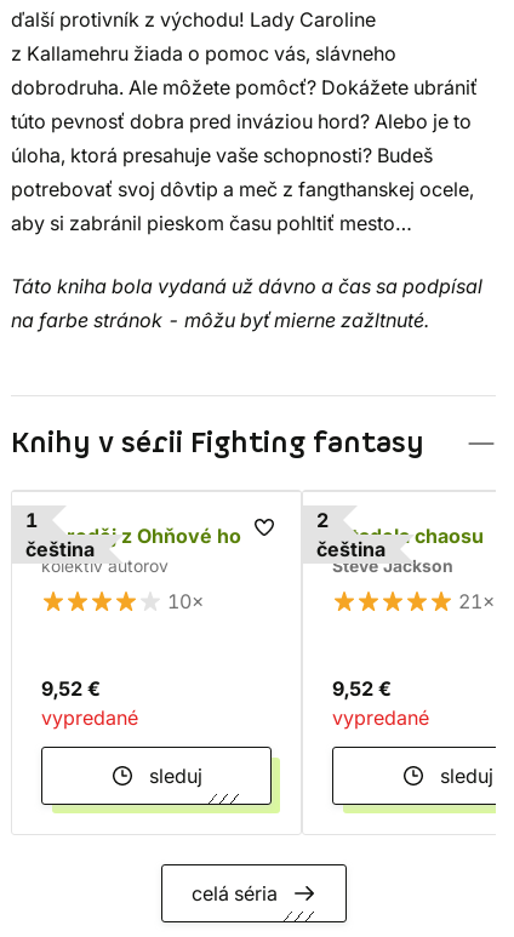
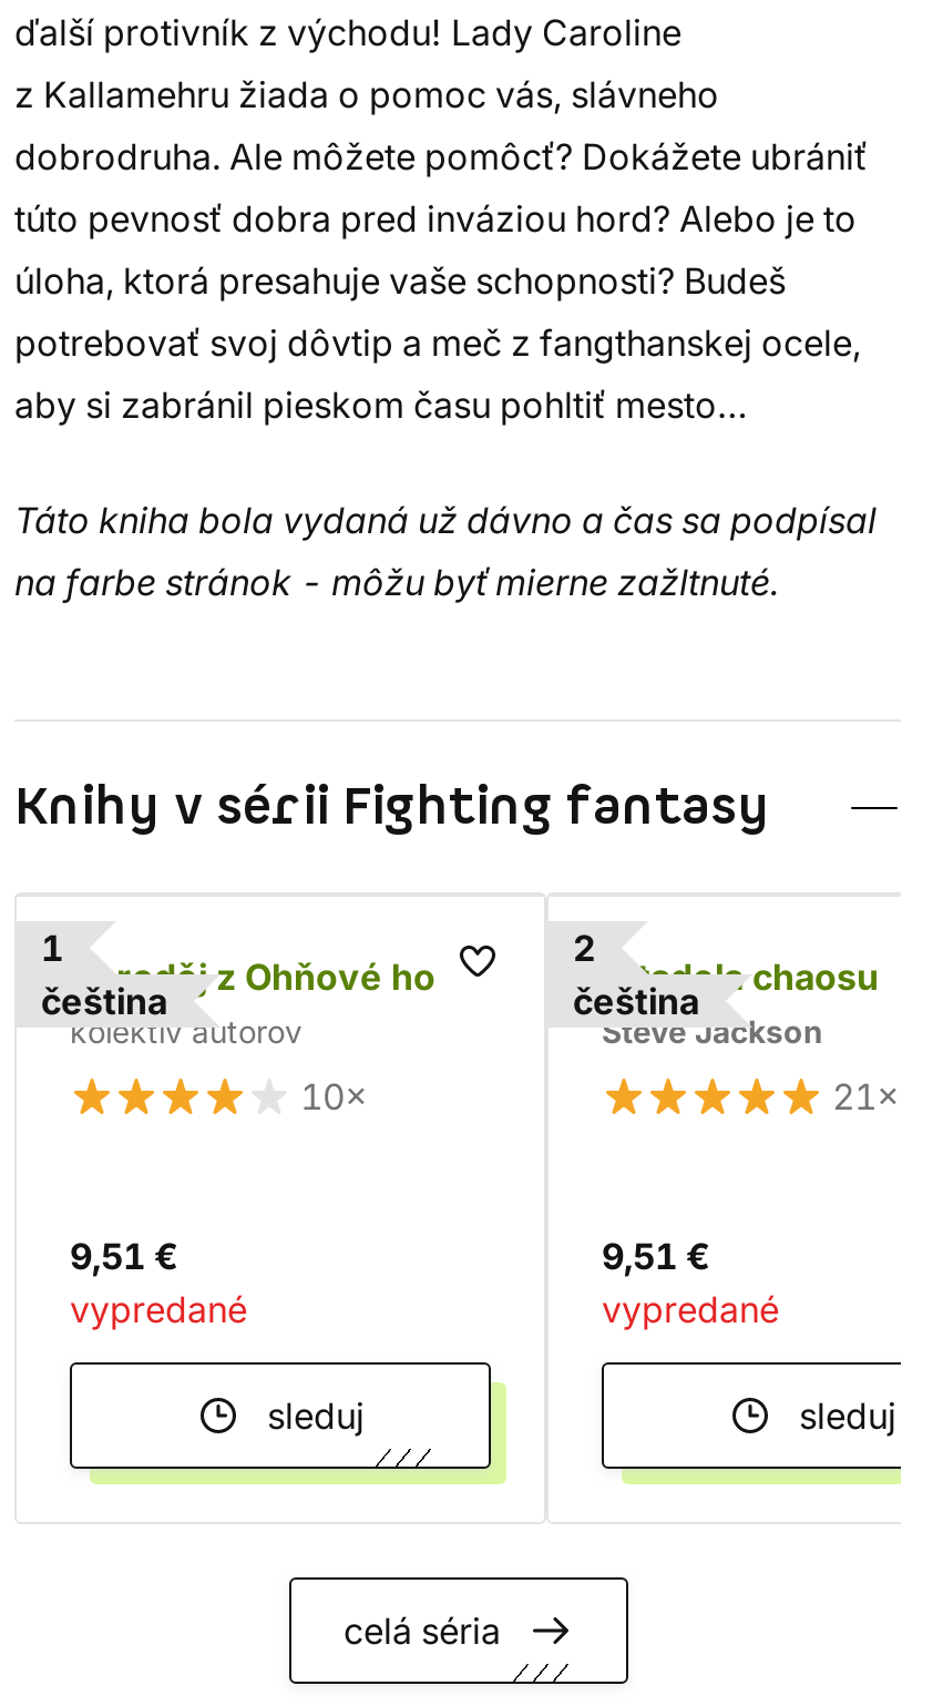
- 9,52 €
+ 9,51 €

- 9,52 €
+ 9,51 €
